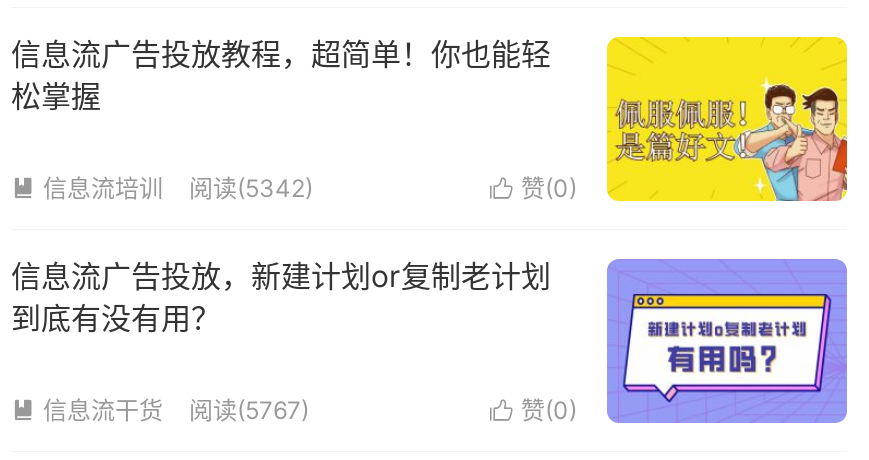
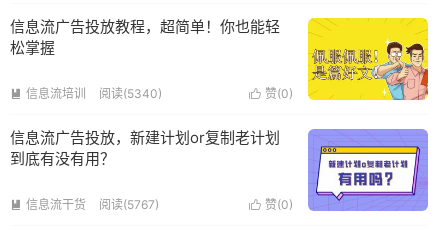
- 阅读(5342)
+ 阅读(5340)
